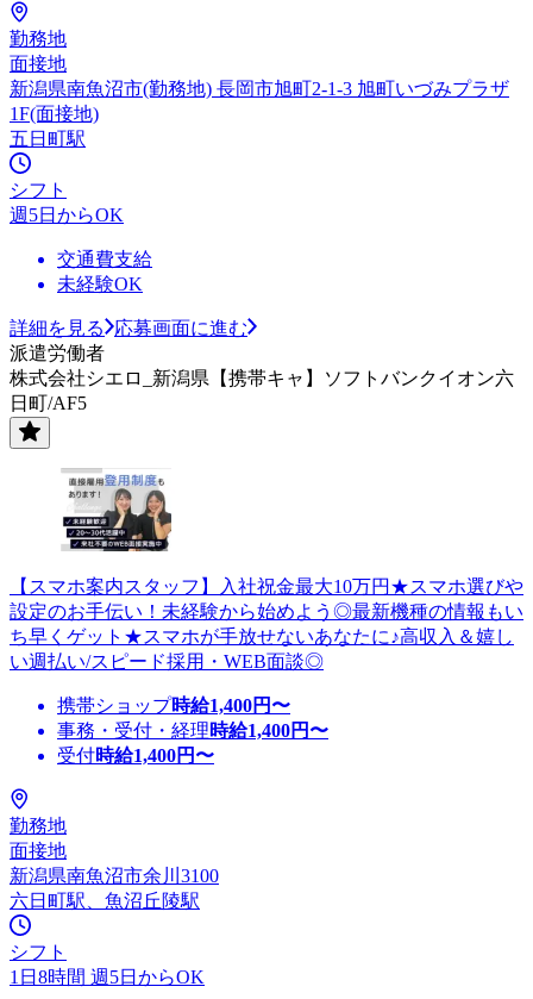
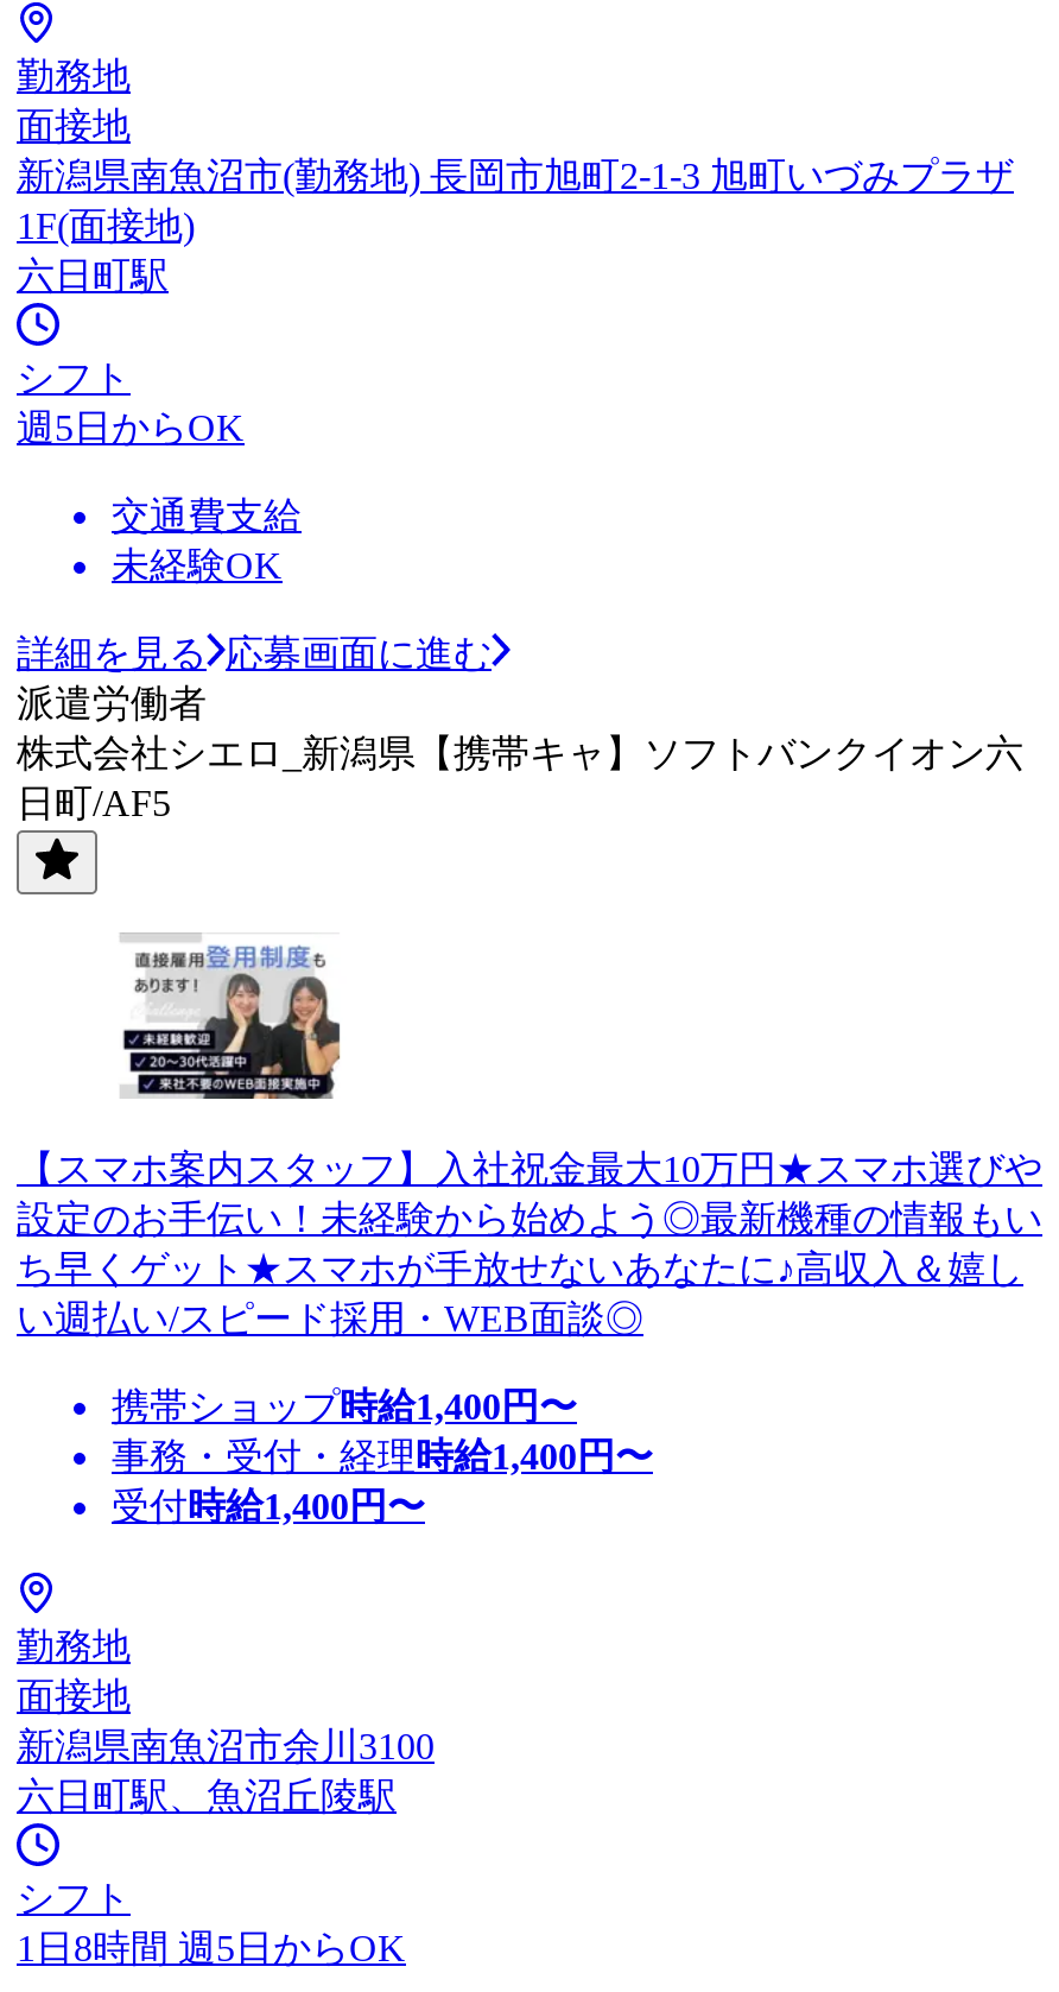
- 五日町駅
+ 六日町駅
